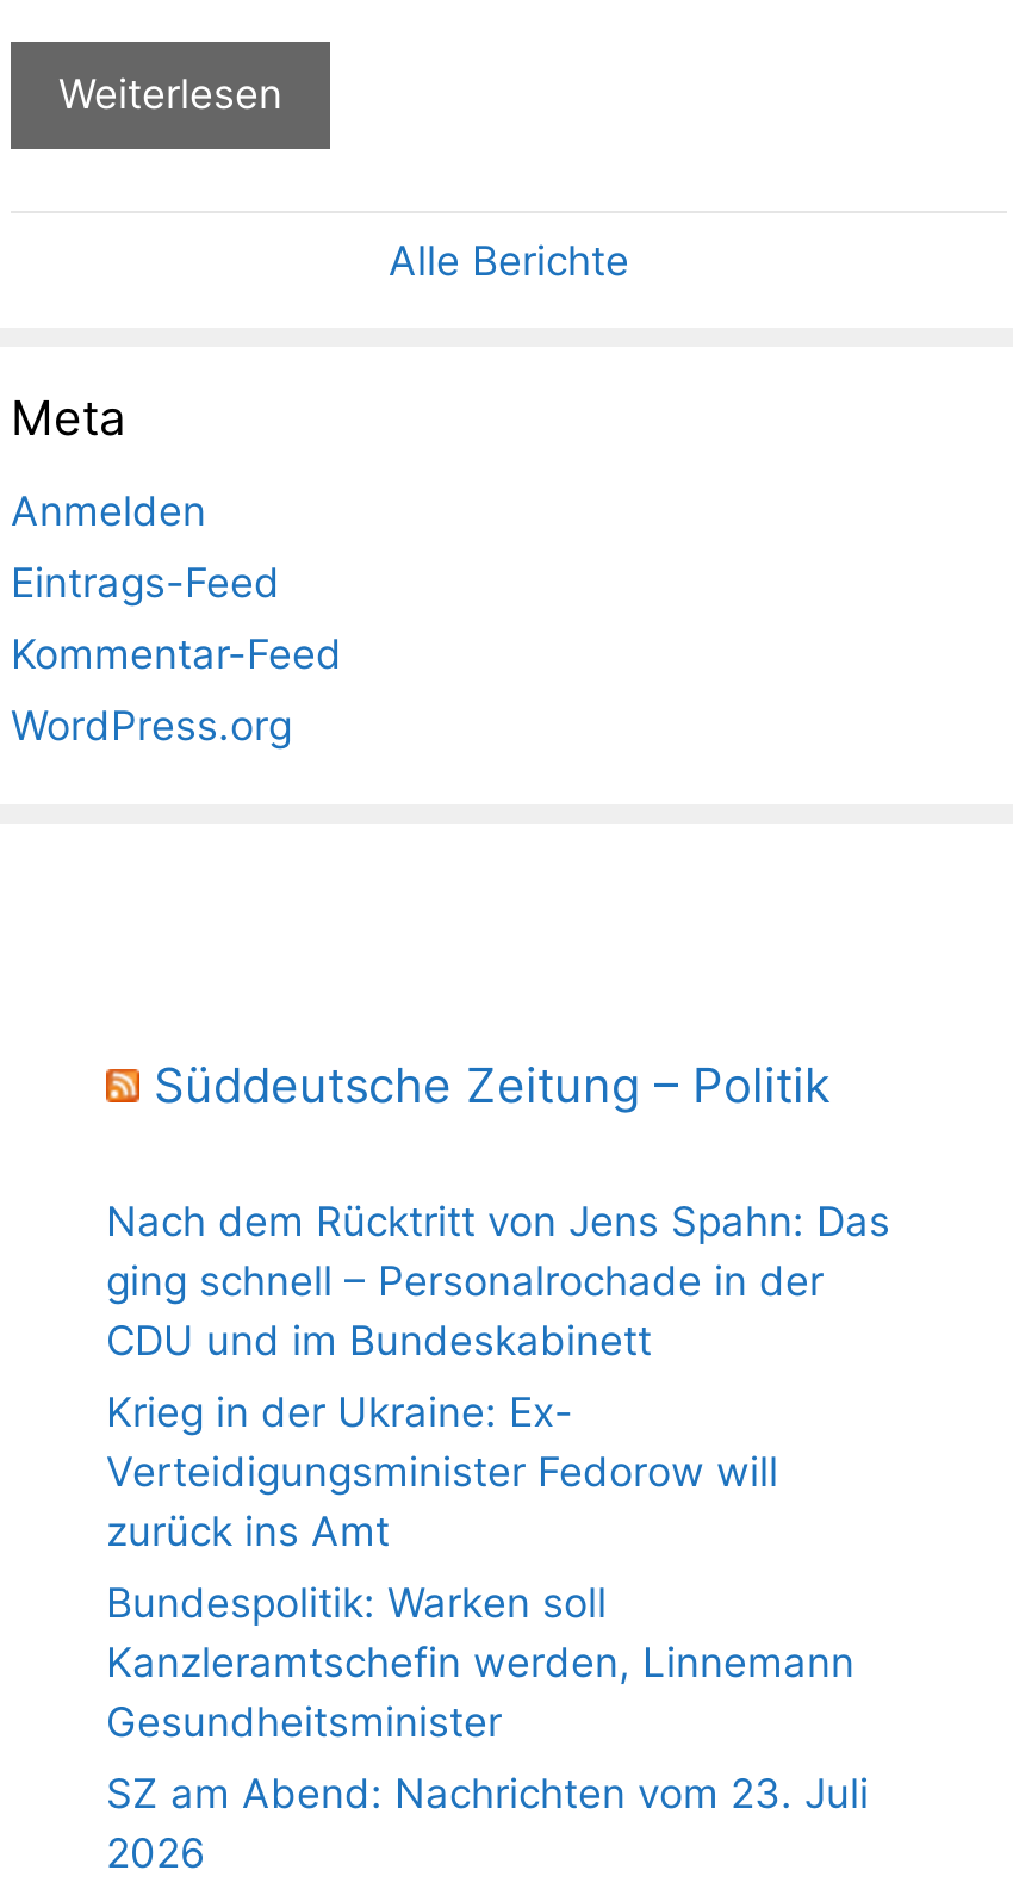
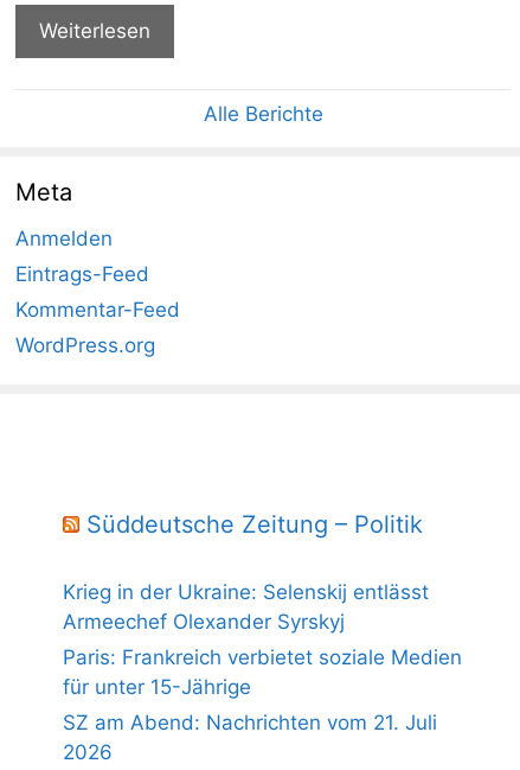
- Nach dem Rücktritt von Jens Spahn: Das
- ging schnell – Personalrochade in der
- CDU und im Bundeskabinett
- Krieg in der Ukraine: Ex-
- Verteidigungsminister Fedorow will
- zurück ins Amt
- Bundespolitik: Warken soll
- Kanzleramtschefin werden, Linnemann
- Gesundheitsminister
- SZ am Abend: Nachrichten vom 23. Juli
+ Krieg in der Ukraine: Selenskij entlässt
+ Armeechef Olexander Syrskyj
+ Paris: Frankreich verbietet soziale Medien
+ für unter 15-Jährige
+ SZ am Abend: Nachrichten vom 21. Juli
